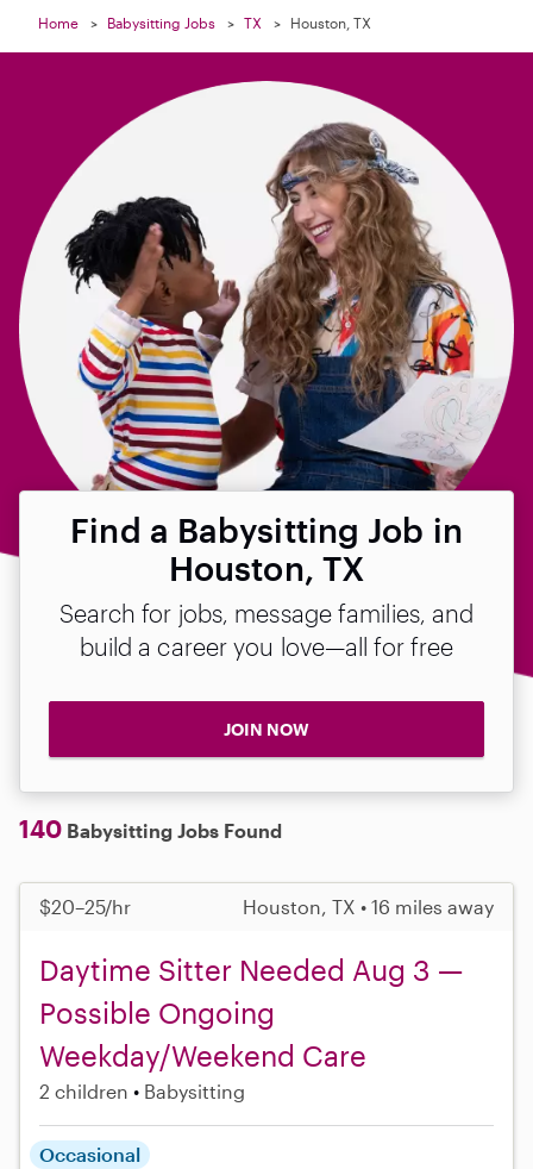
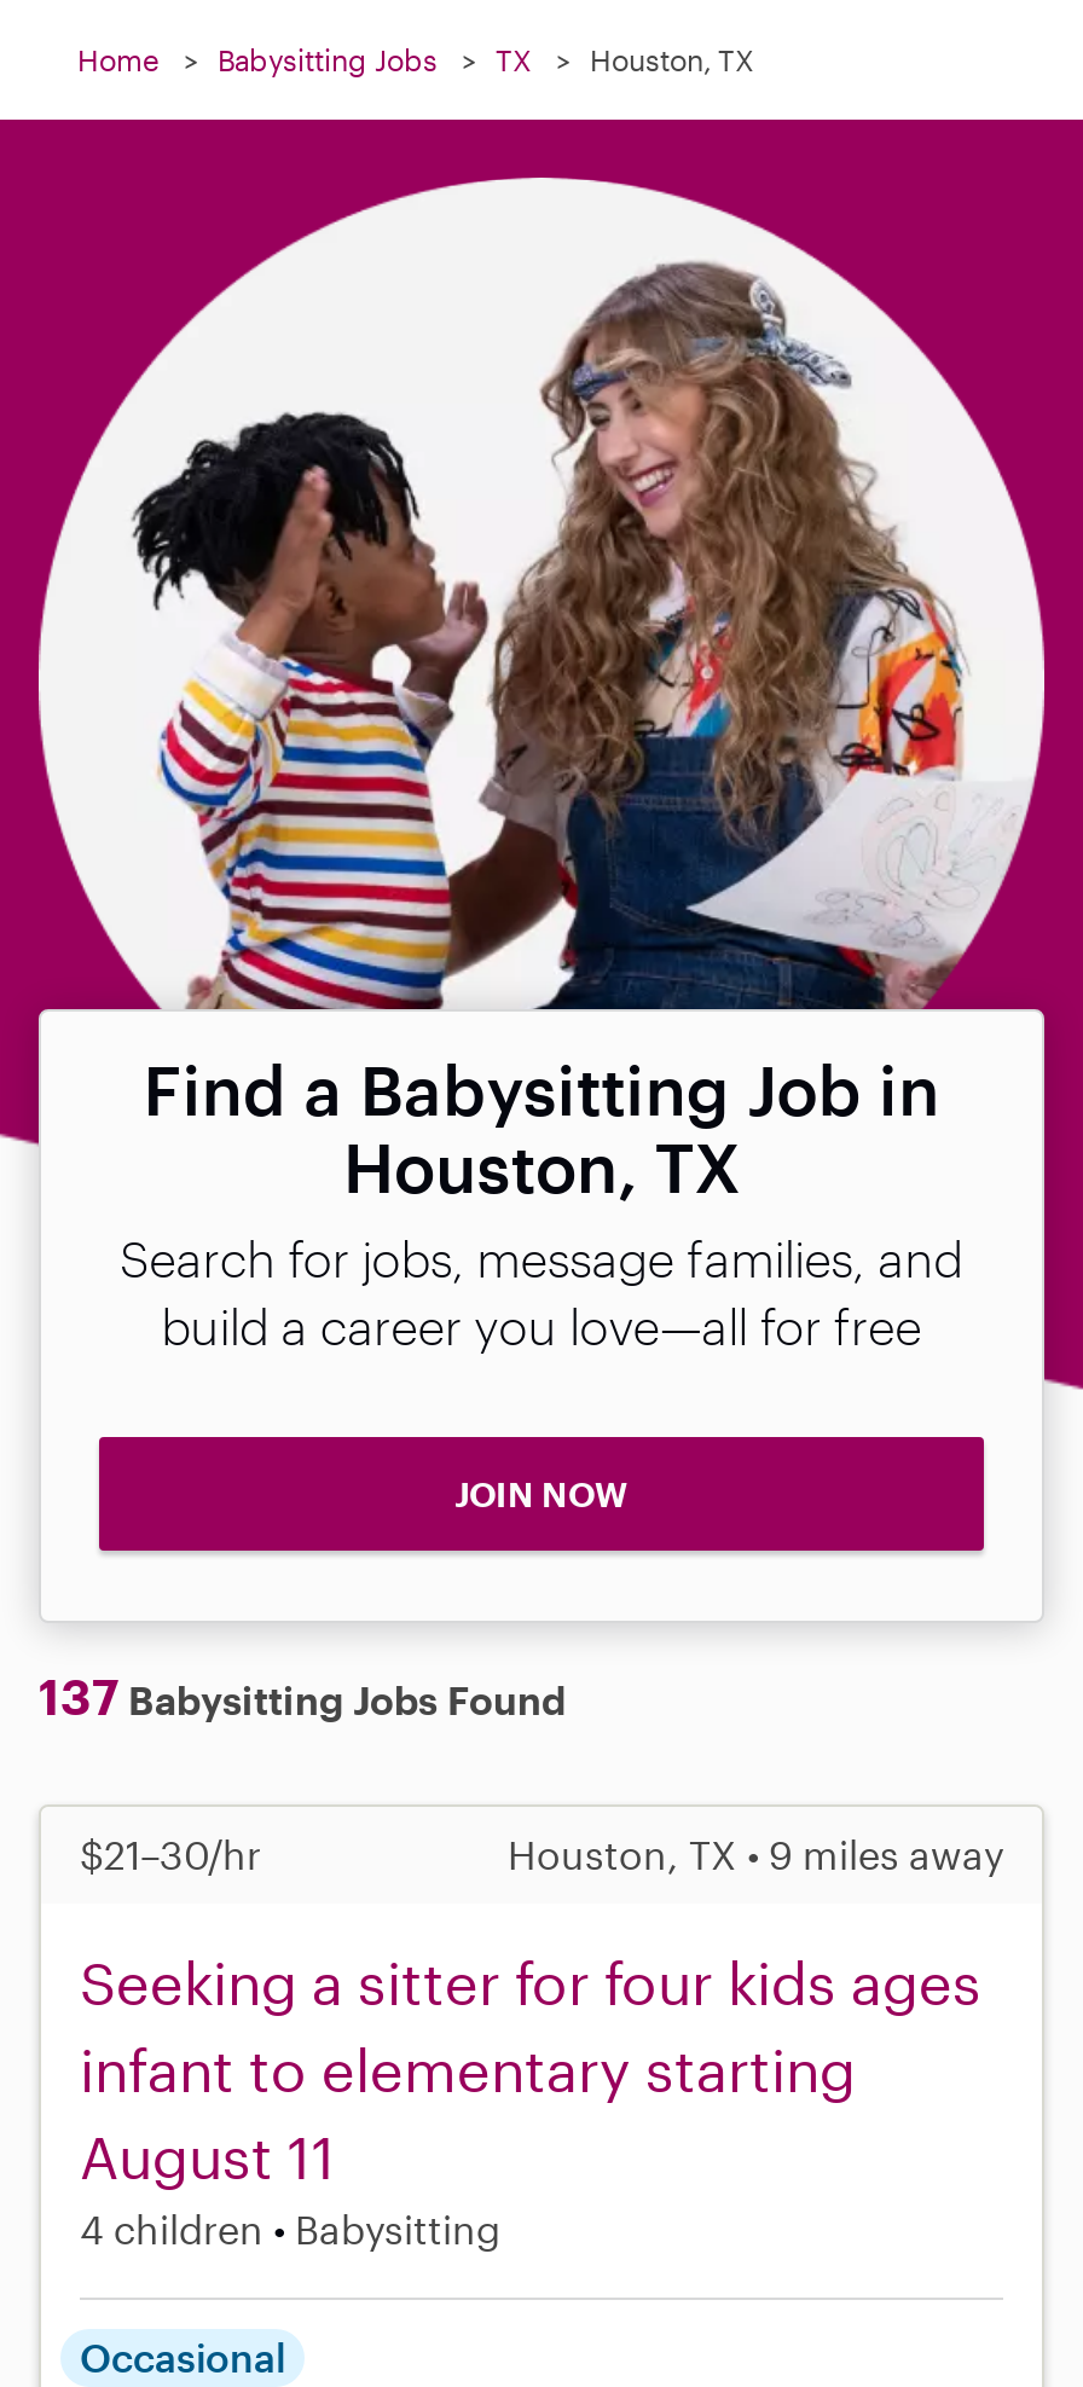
- 140 Babysitting Jobs Found
+ 137 Babysitting Jobs Found

- $20–25/hr
- Houston, TX • 16 miles away
+ $21–30/hr
+ Houston, TX • 9 miles away

- Daytime Sitter Needed Aug 3 —
- Possible Ongoing
- Weekday/Weekend Care
- 2 children
+ Seeking a sitter for four kids ages
+ infant to elementary starting
+ August 11
+ 4 children
